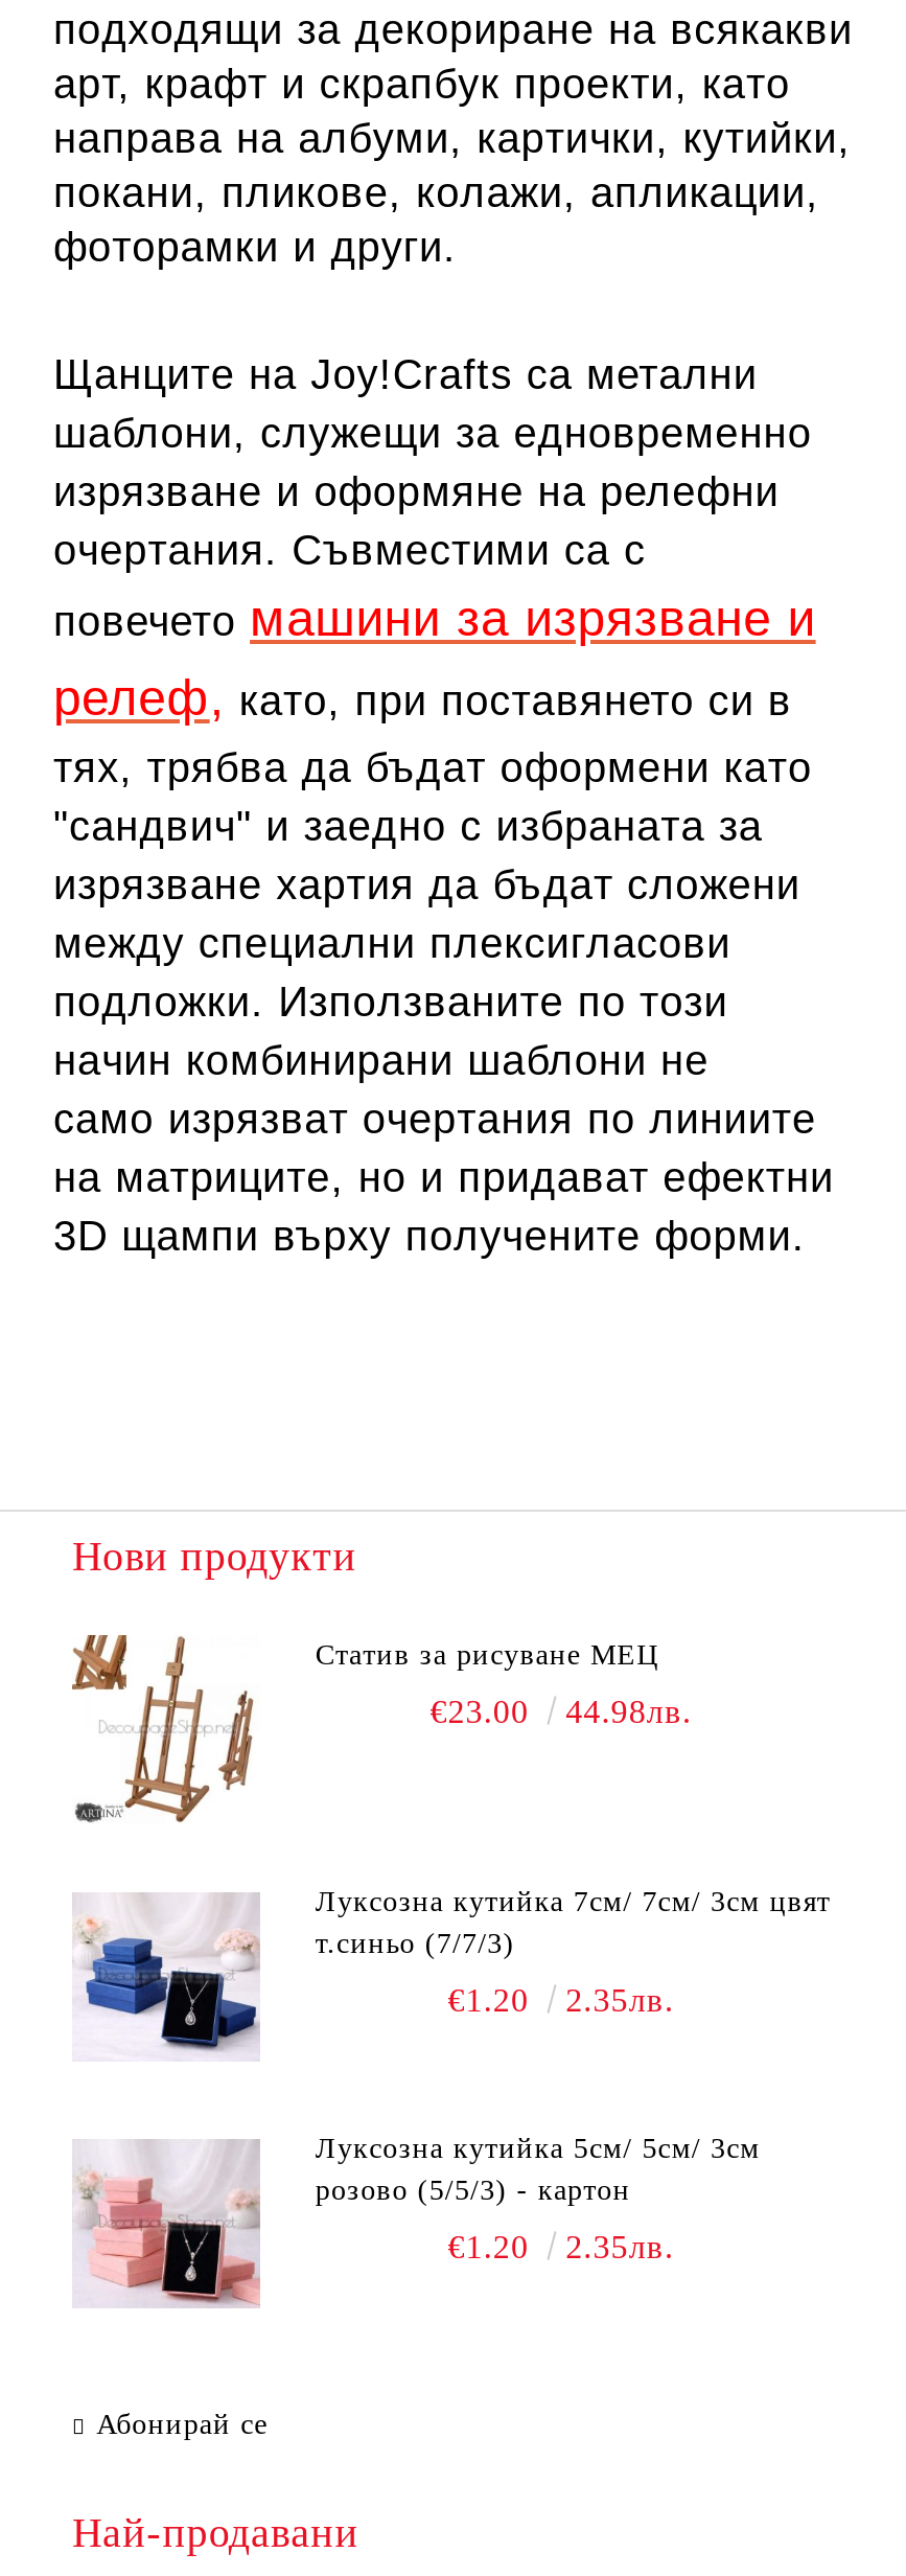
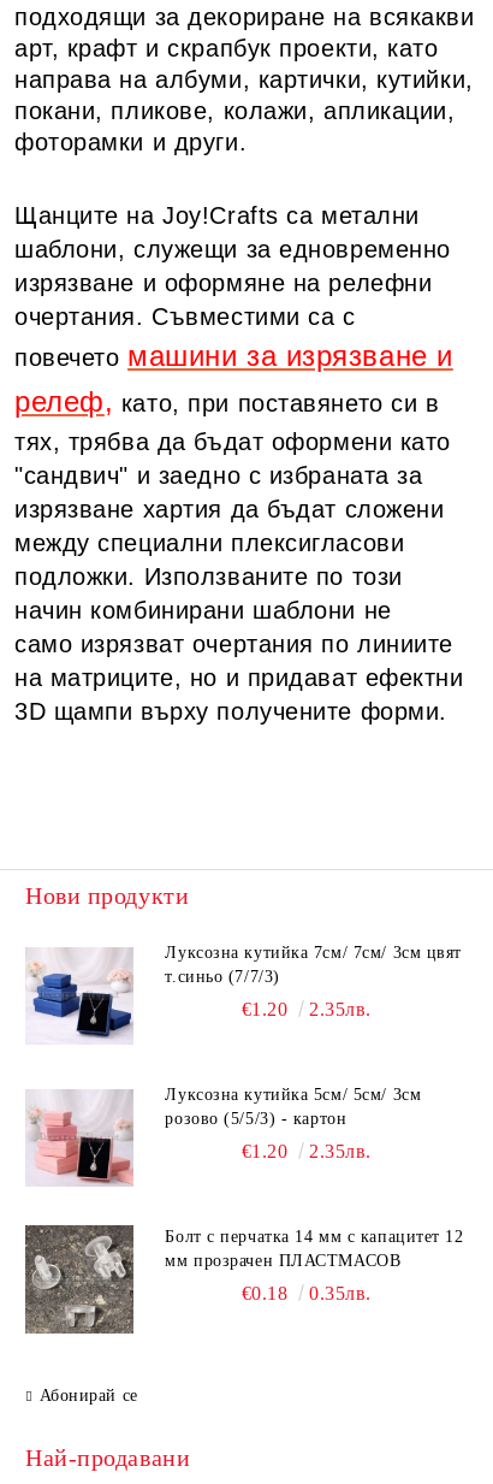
- [image]
- Статив за рисуване МЕЦ
- €23.00
- 44.98лв.

moved up: [image] | т.синьо (7/7/3) | €1.20 | 2.35лв. | розово (5/5/3) - картон | €1.20 | 2.35лв.

+ [image]
+ Болт с перчатка 14 мм с капацитет 12
+ мм прозрачен ПЛАСТМАСОВ
+ €0.18
+ 0.35лв.
